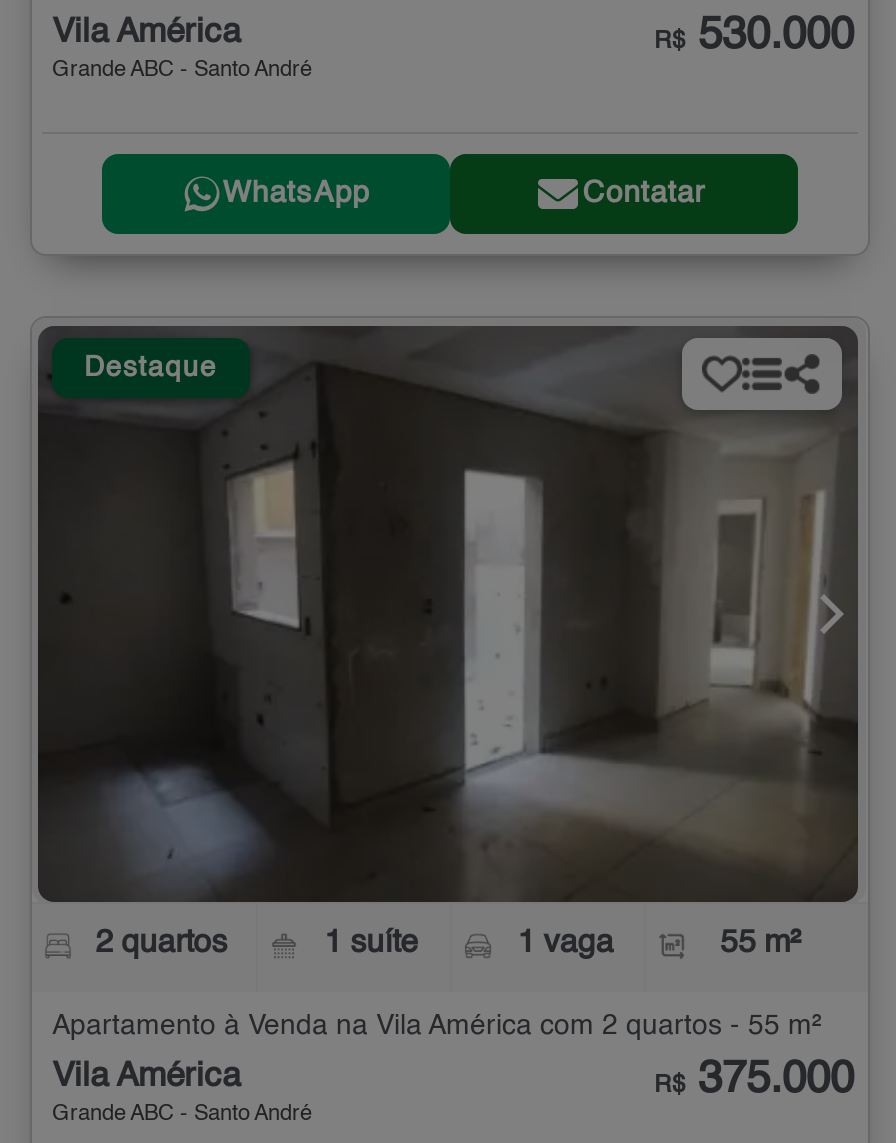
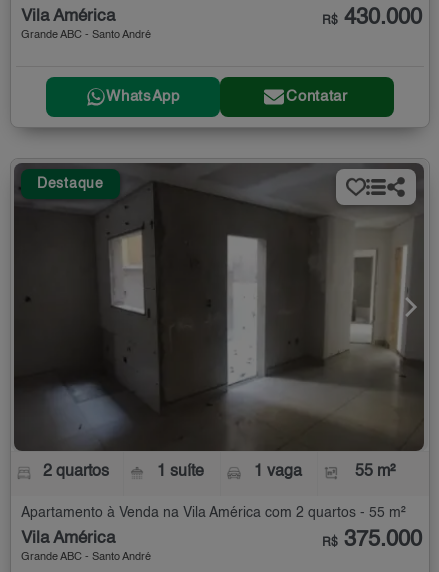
- R$530.000
+ R$430.000
